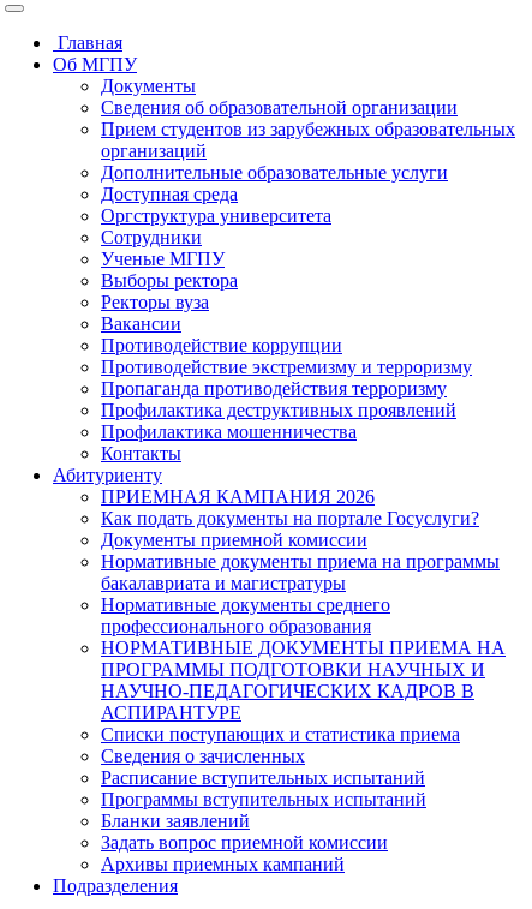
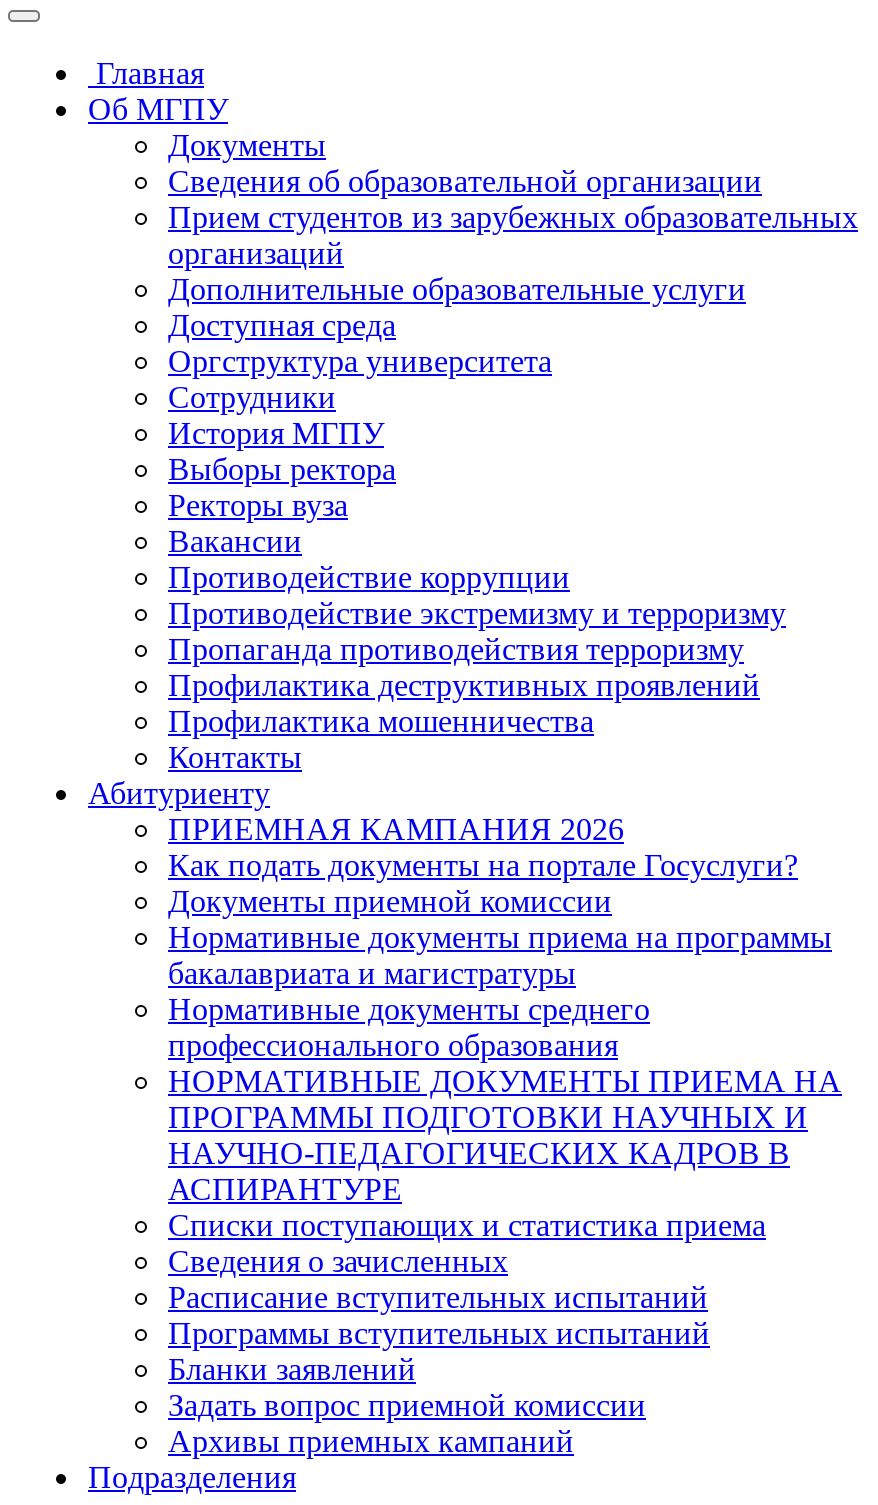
- Ученые МГПУ
+ История МГПУ
